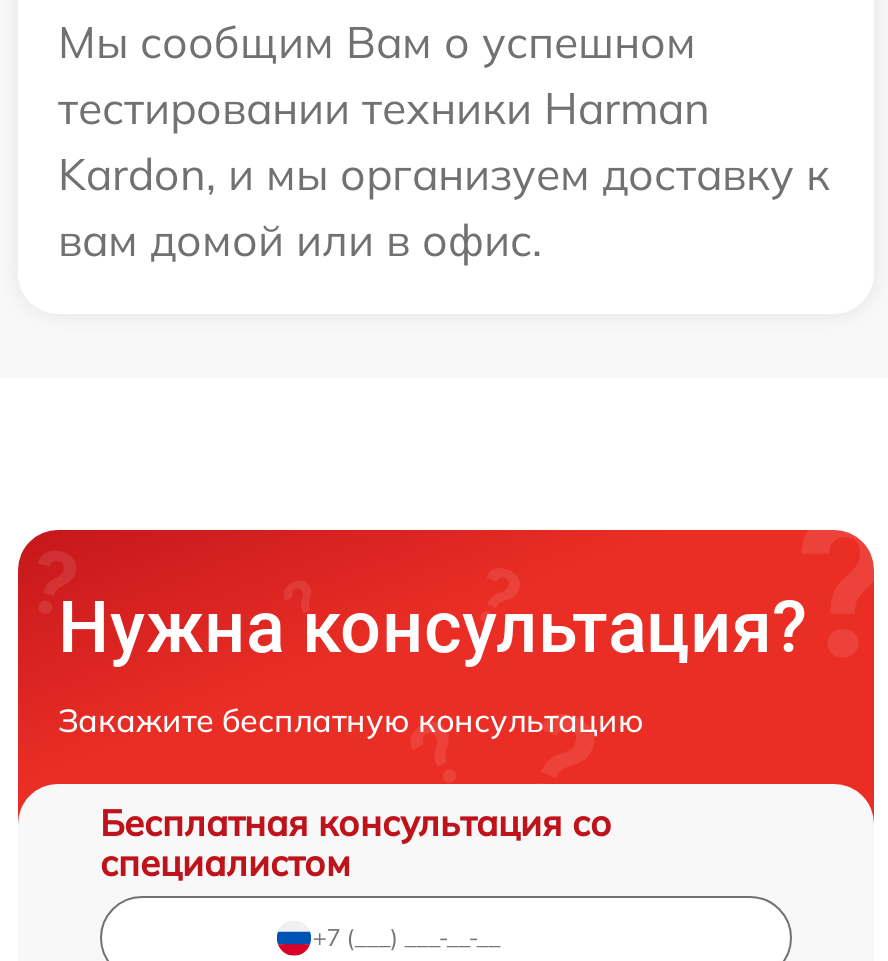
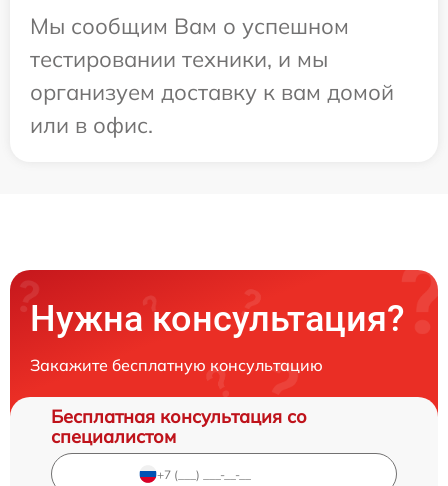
- тестировании техники Harman
- Kardon, и мы организуем доставку к
- вам домой или в офис.
+ тестировании техники, и мы
+ организуем доставку к вам домой
+ или в офис.
